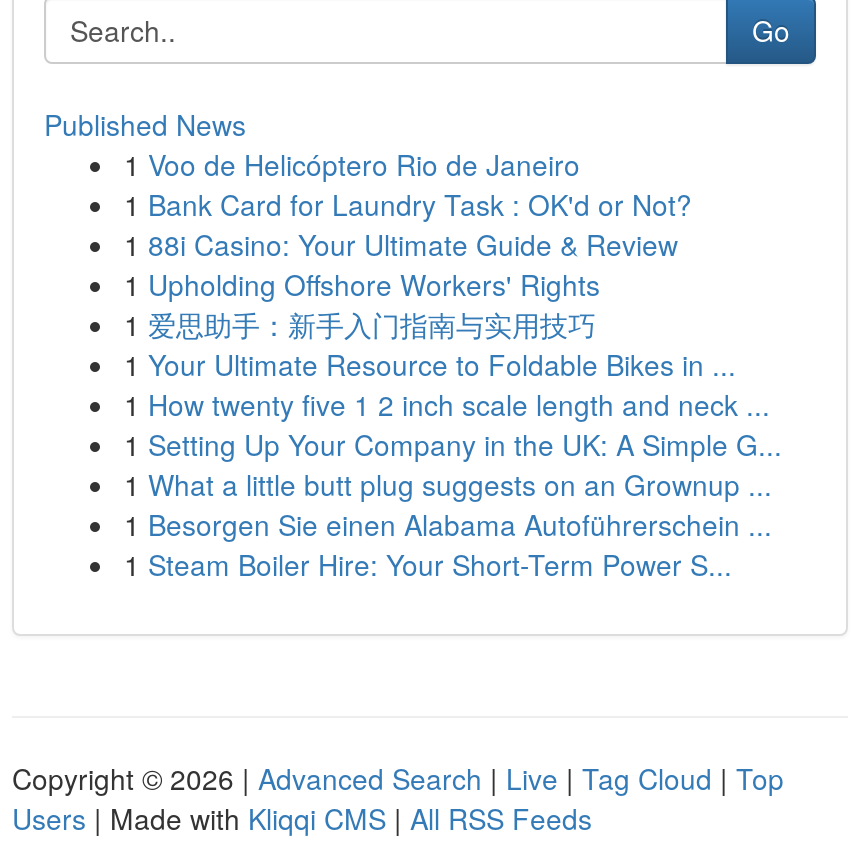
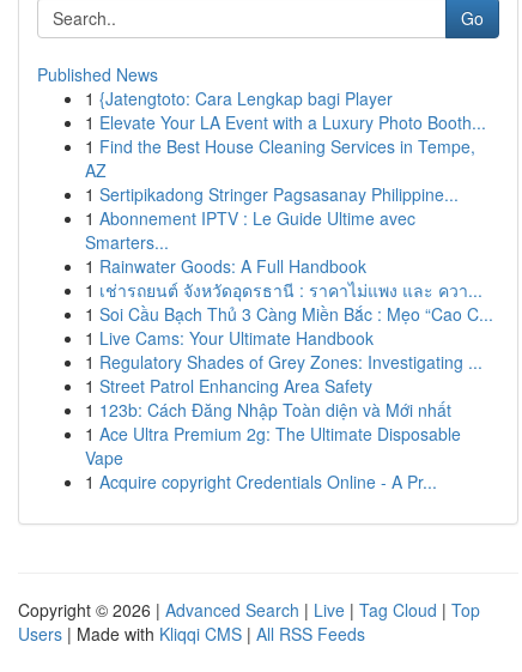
- 1 Voo de Helicóptero Rio de Janeiro
- 1 Bank Card for Laundry Task : OK'd or Not?
- 1 88i Casino: Your Ultimate Guide & Review
- 1 Upholding Offshore Workers' Rights
- 1 爱思助手：新手入门指南与实用技巧
- 1 Your Ultimate Resource to Foldable Bikes in ...
- 1 How twenty five 1 2 inch scale length and neck ...
- 1 Setting Up Your Company in the UK: A Simple G...
- 1 What a little butt plug suggests on an Grownup ...
- 1 Besorgen Sie einen Alabama Autoführerschein ...
- 1 Steam Boiler Hire: Your Short-Term Power S...
+ 1 {Jatengtoto: Cara Lengkap bagi Player
+ 1 Elevate Your LA Event with a Luxury Photo Booth...
+ 1 Find the Best House Cleaning Services in Tempe,
+ AZ
+ 1 Sertipikadong Stringer Pagsasanay Philippine...
+ 1 Abonnement IPTV : Le Guide Ultime avec
+ Smarters...
+ 1 Rainwater Goods: A Full Handbook
+ 1 เช่ารถยนต์ จังหวัดอุดรธานี : ราคาไม่แพง และ ควา...
+ 1 Soi Cầu Bạch Thủ 3 Càng Miền Bắc : Mẹo “Cao C...
+ 1 Live Cams: Your Ultimate Handbook
+ 1 Regulatory Shades of Grey Zones: Investigating ...
+ 1 Street Patrol Enhancing Area Safety
+ 1 123b: Cách Đăng Nhập Toàn diện và Mới nhất
+ 1 Ace Ultra Premium 2g: The Ultimate Disposable
+ Vape
+ 1 Acquire copyright Credentials Online - A Pr...
